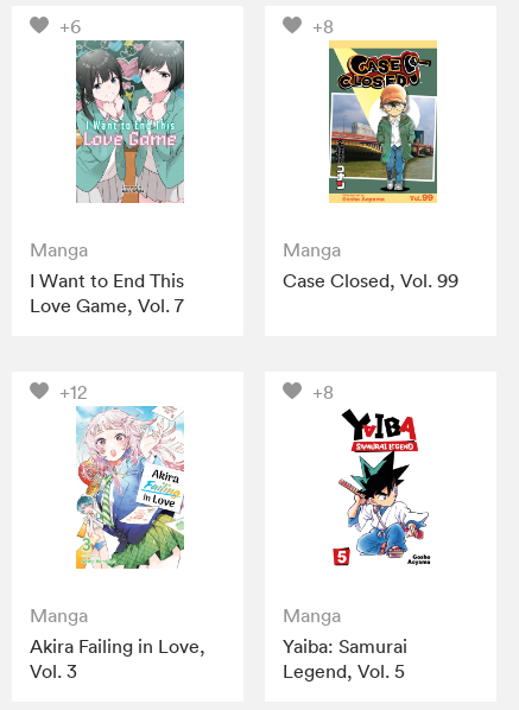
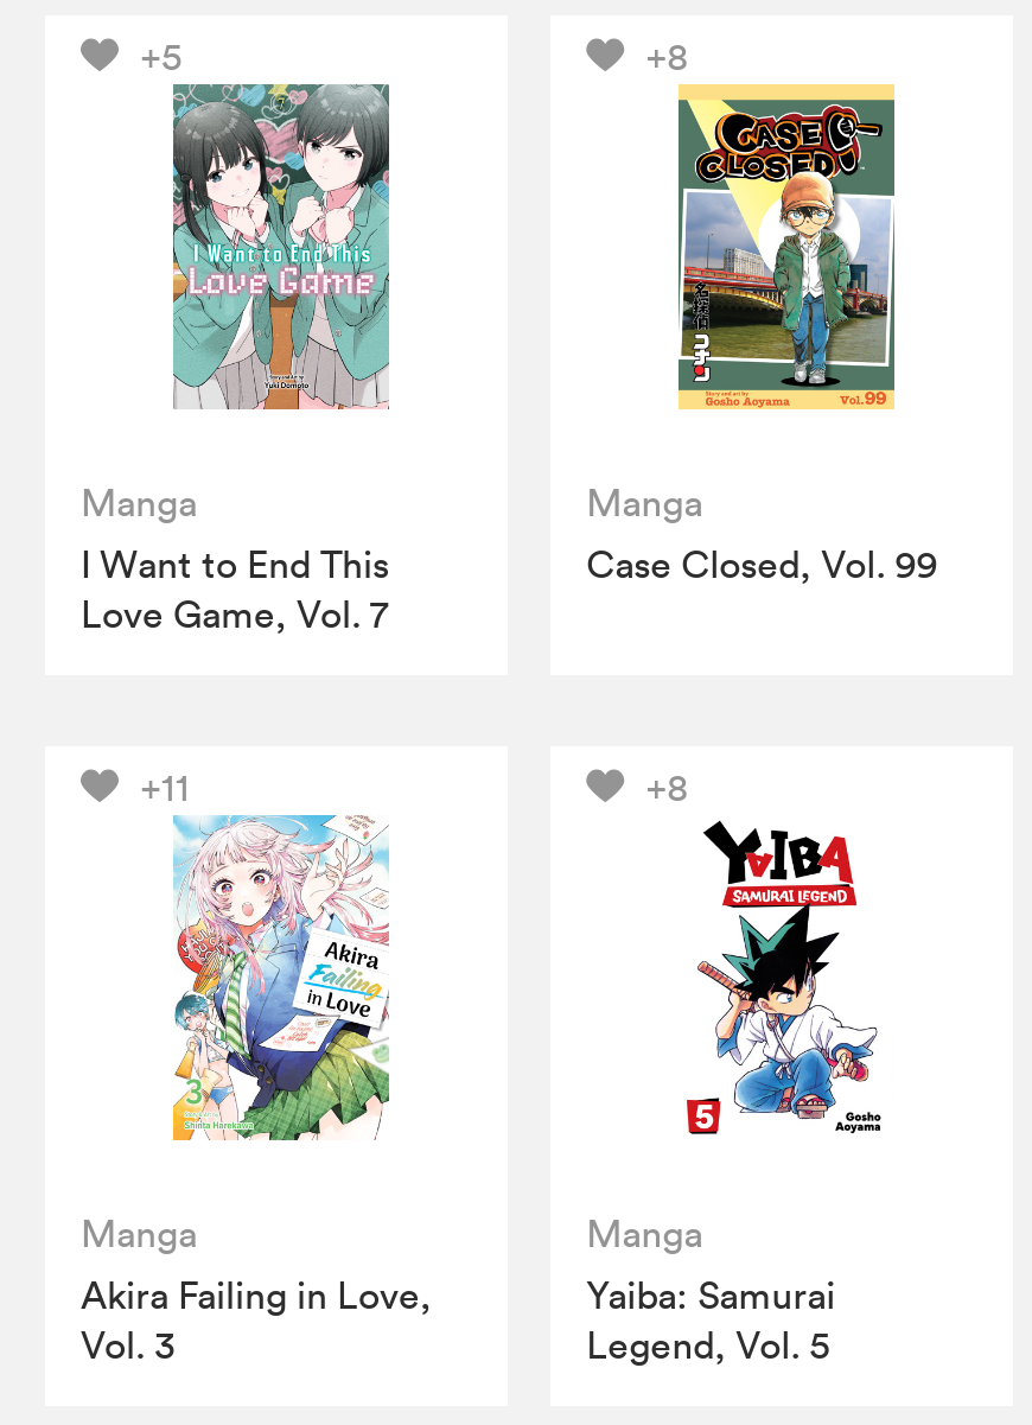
- +6
+ +5

- +12
+ +11
